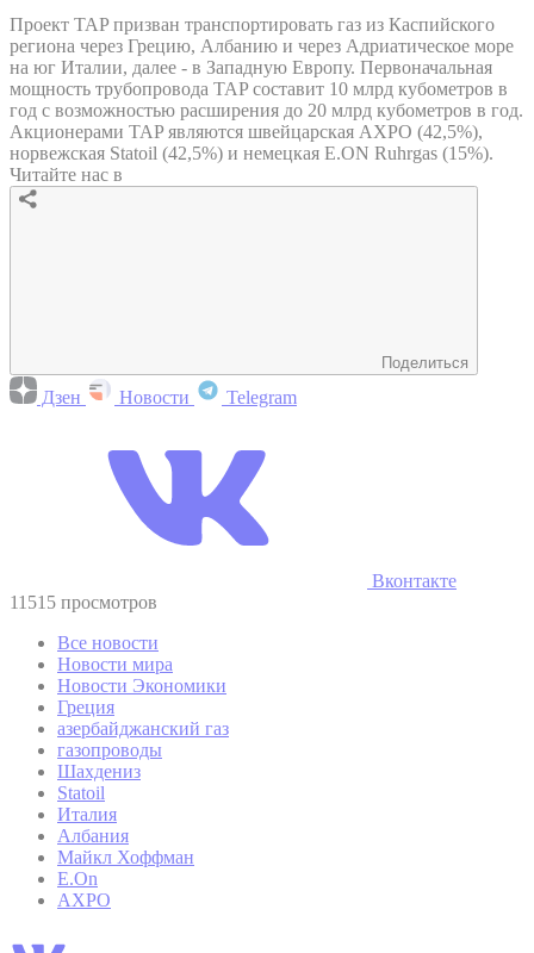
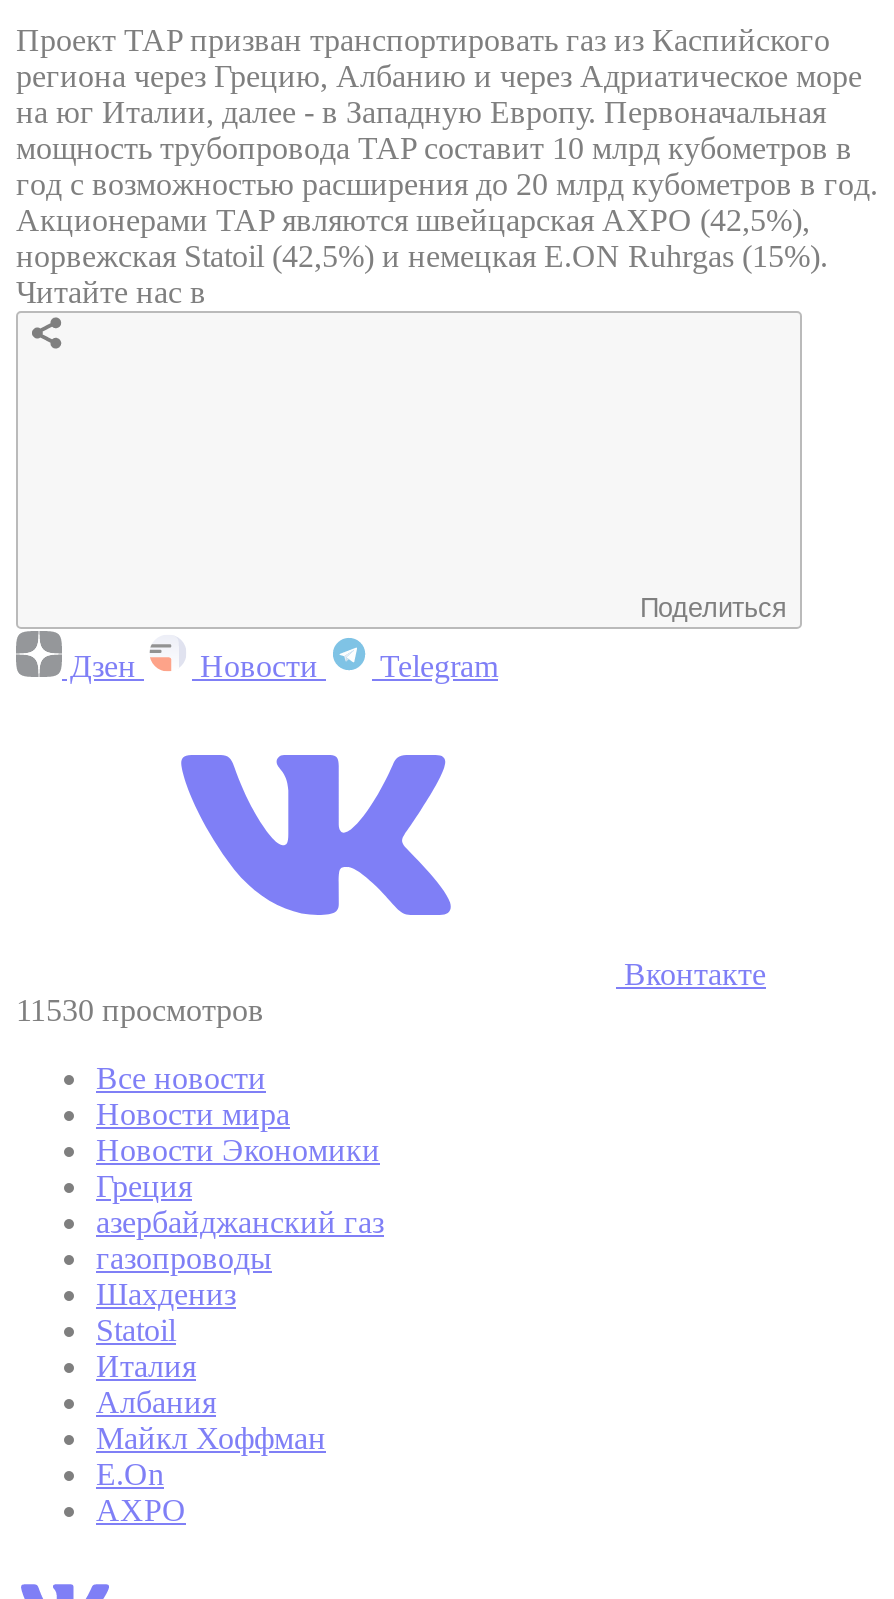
- 11515 просмотров
+ 11530 просмотров
